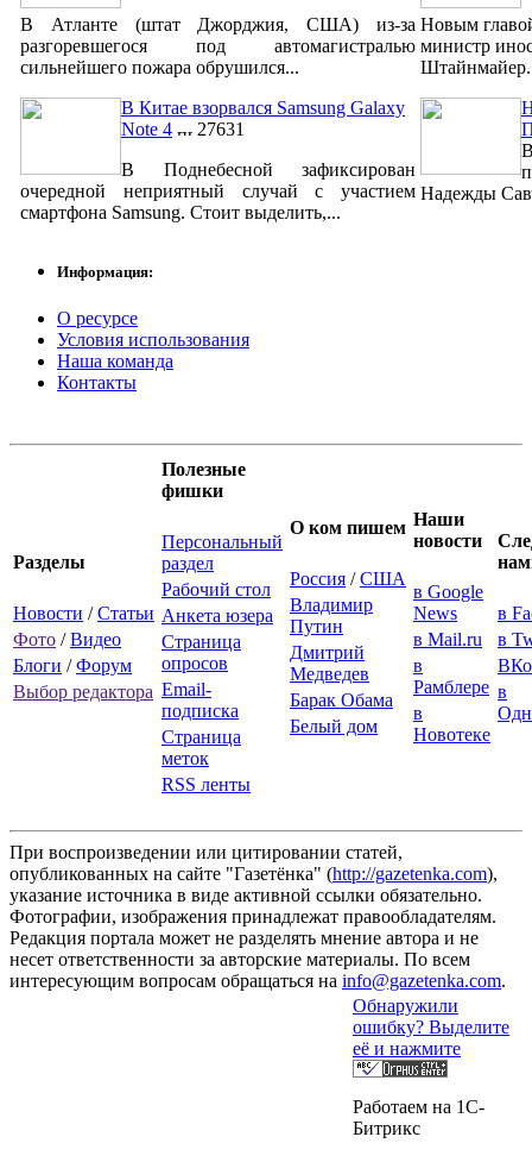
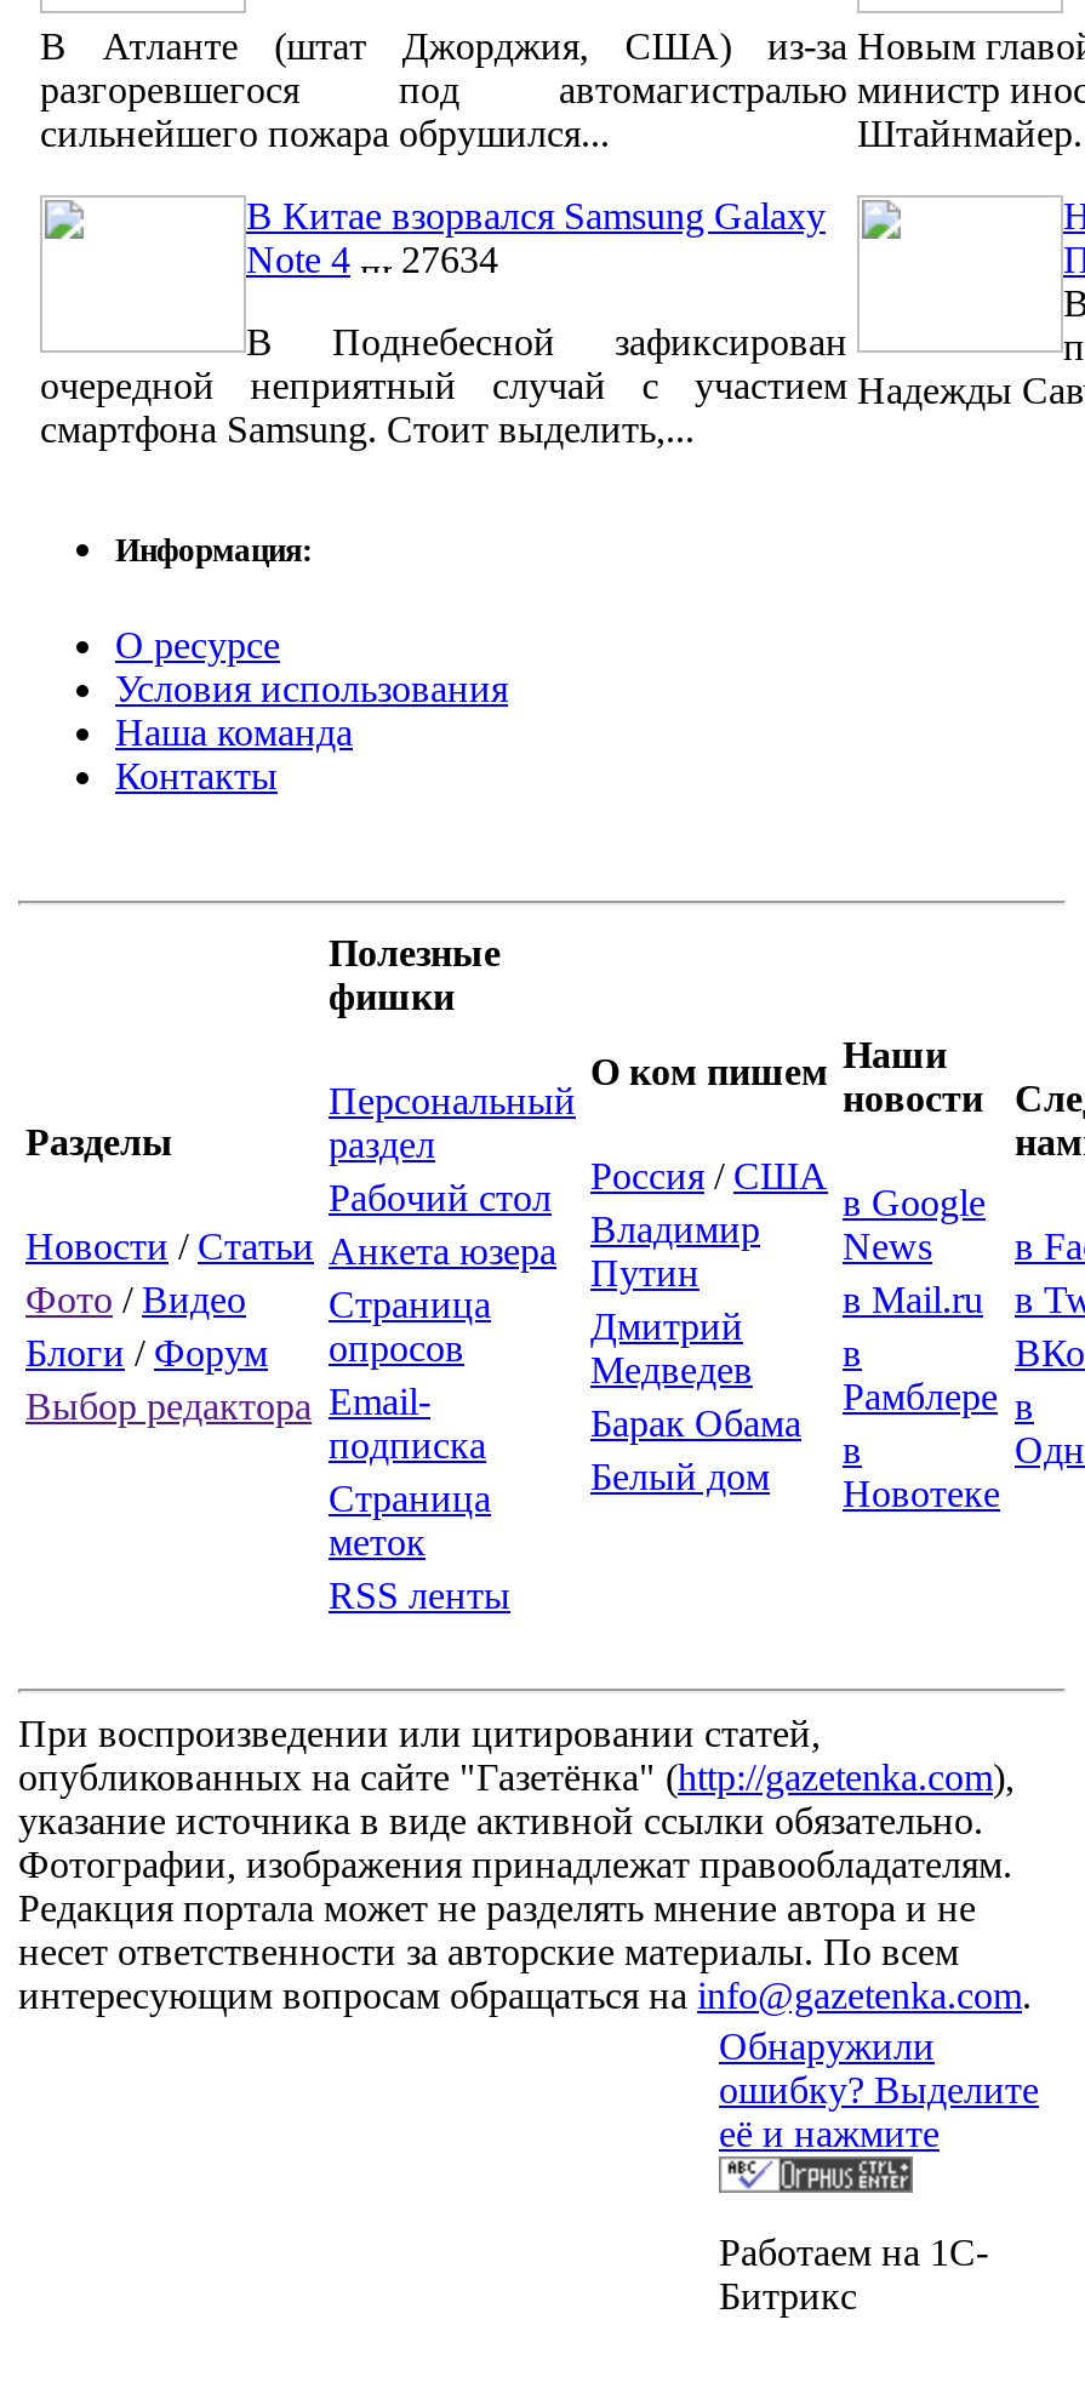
- Note 4 27631
+ Note 4 27634
